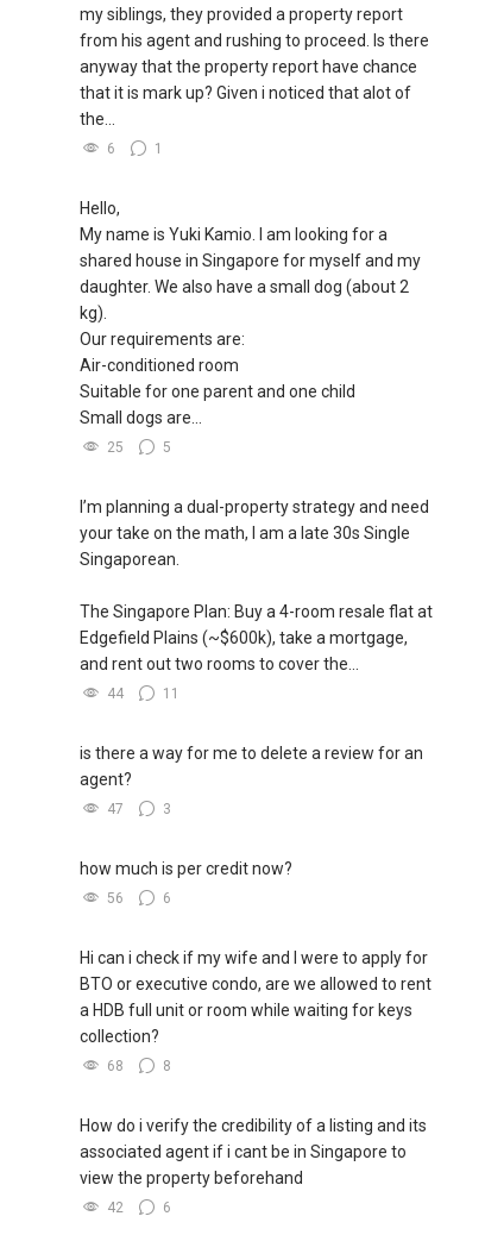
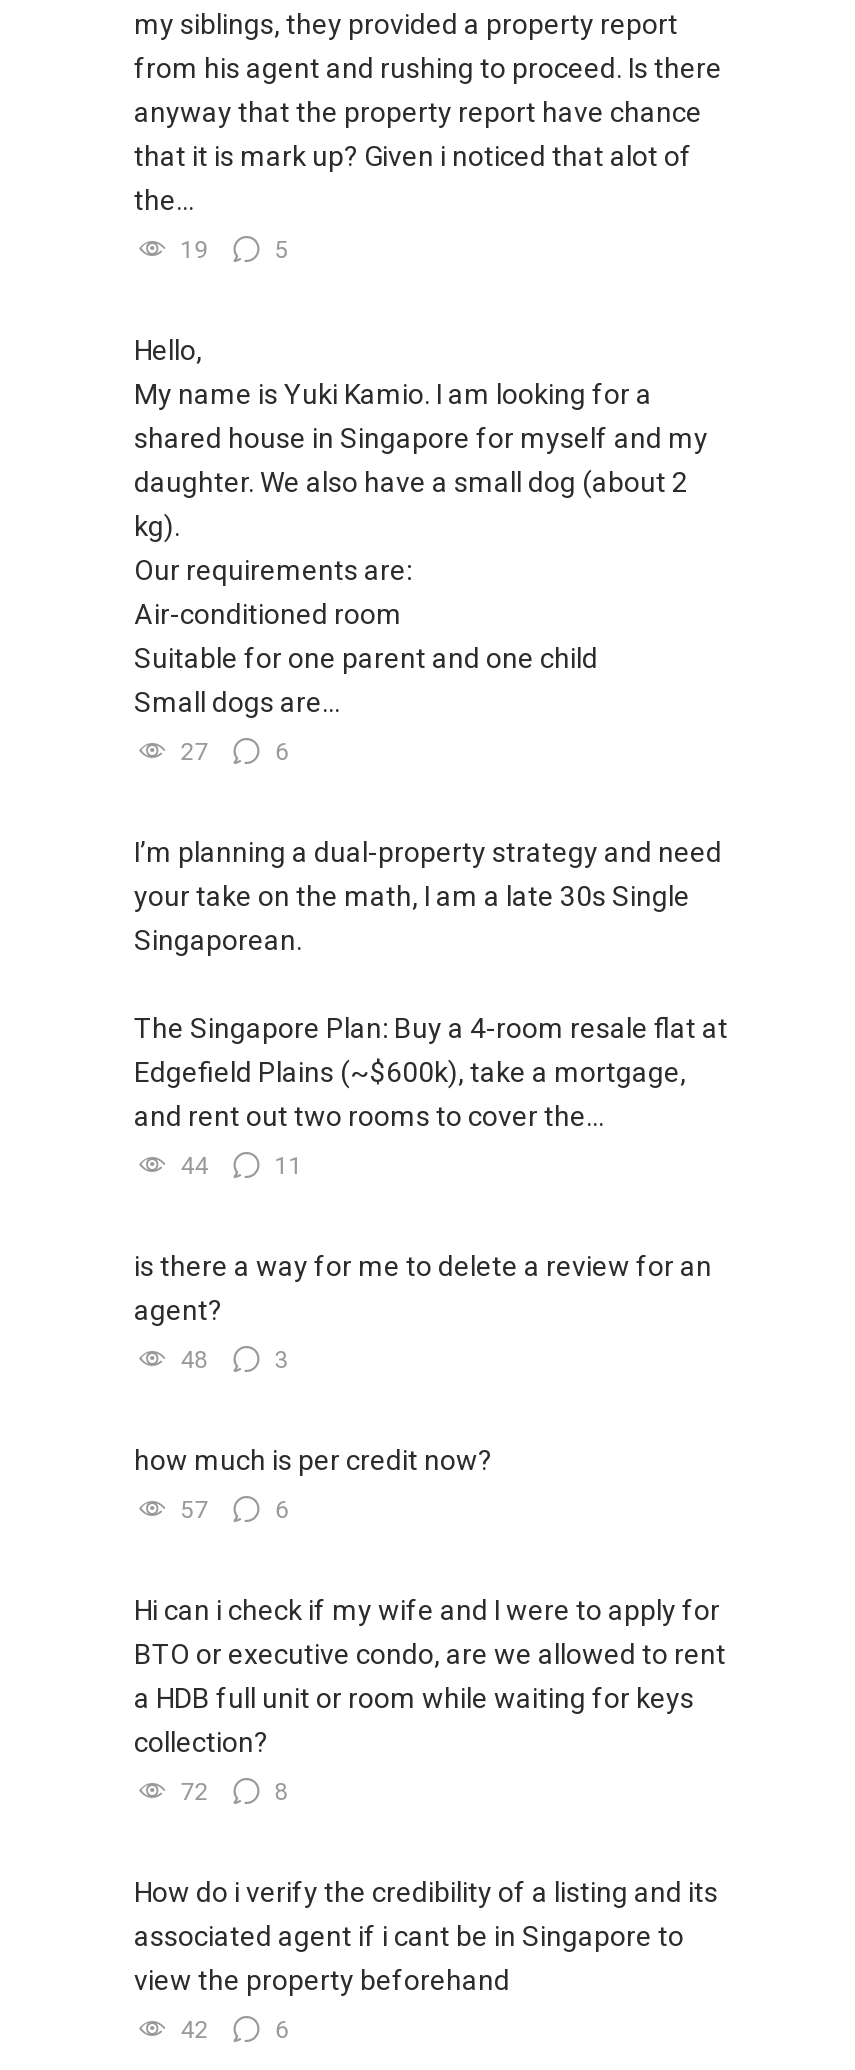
- 6
+ 19

- 1
+ 5

- 25
+ 27

- 5
+ 6

- 47
+ 48

- 56
+ 57

- 68
+ 72
